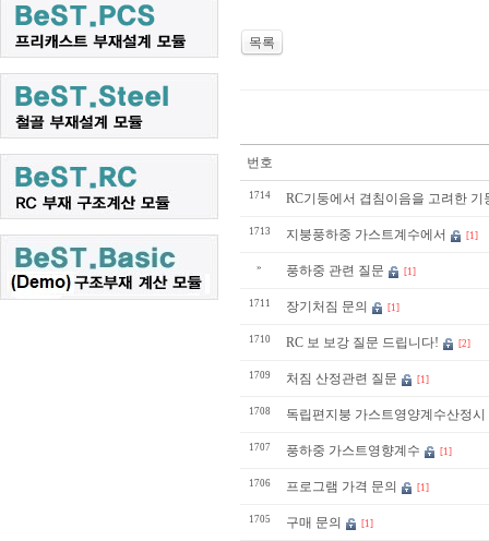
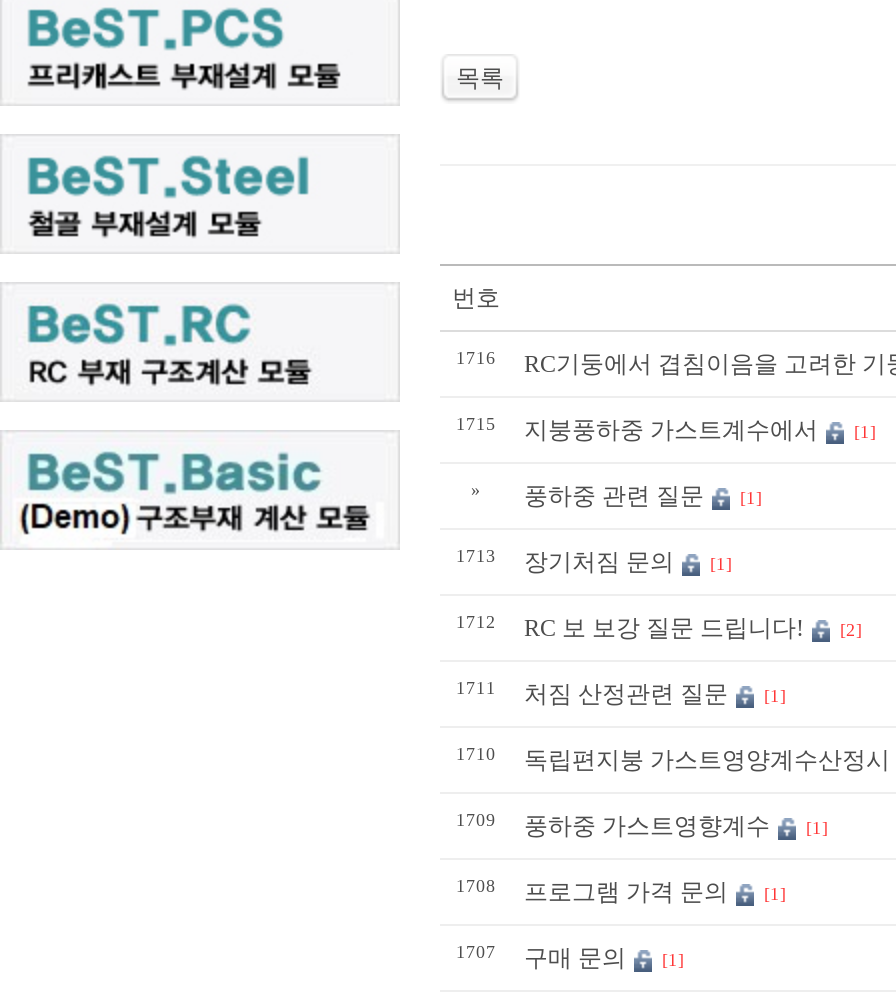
- 1714
+ 1716

- 1713 지붕풍하중 가스트계수에서 [1]
+ 1715 지붕풍하중 가스트계수에서 [1]

- 1711 장기처짐 문의 [1]
+ 1713 장기처짐 문의 [1]

- 1710 RC 보 보강 질문 드립니다! [2]
+ 1712 RC 보 보강 질문 드립니다! [2]

- 1709 처짐 산정관련 질문 [1]
+ 1711 처짐 산정관련 질문 [1]

- 1708 독립편지붕 가스트영양계수산정시
+ 1710 독립편지붕 가스트영양계수산정시

- 1707 풍하중 가스트영향계수 [1]
+ 1709 풍하중 가스트영향계수 [1]

- 1706 프로그램 가격 문의 [1]
+ 1708 프로그램 가격 문의 [1]

- 1705 구매 문의 [1]
+ 1707 구매 문의 [1]
